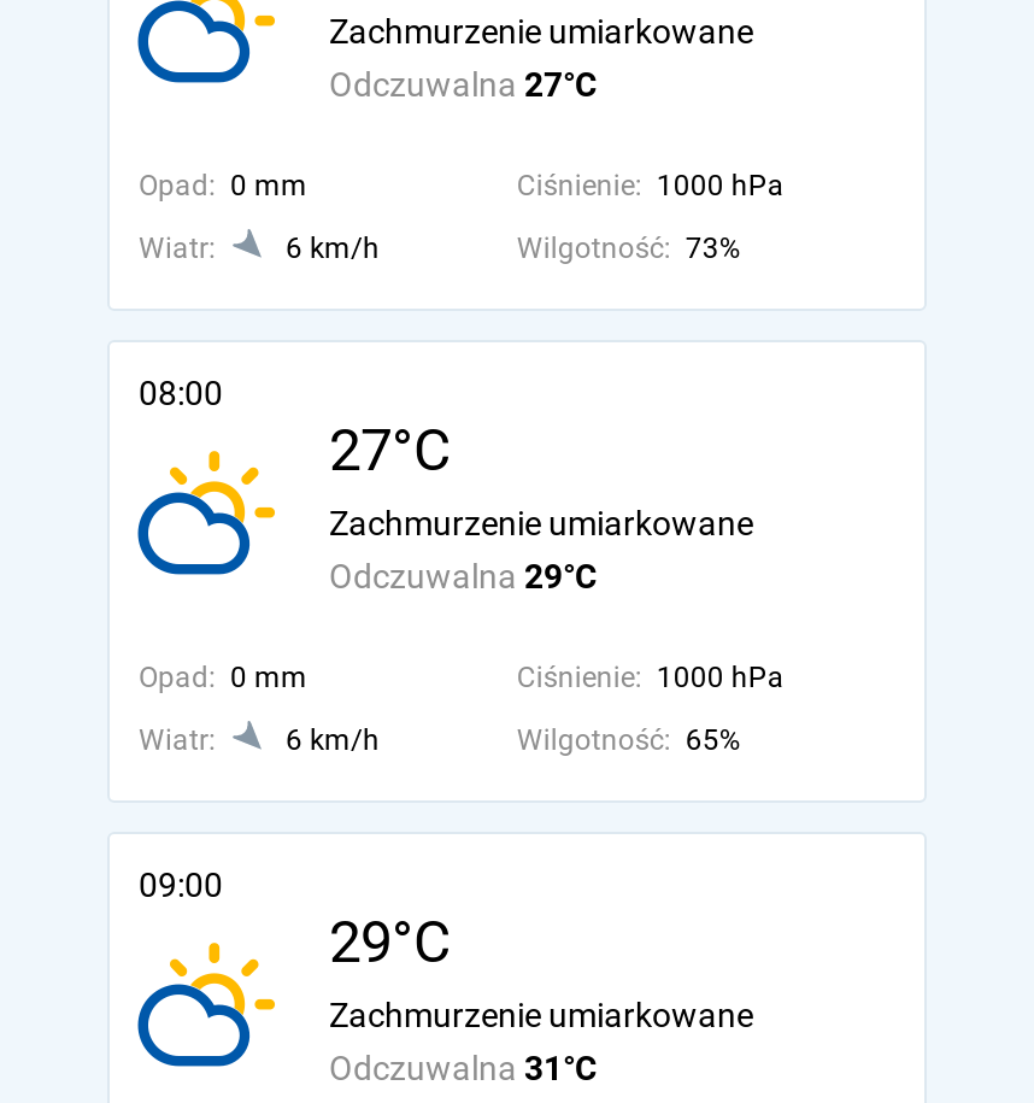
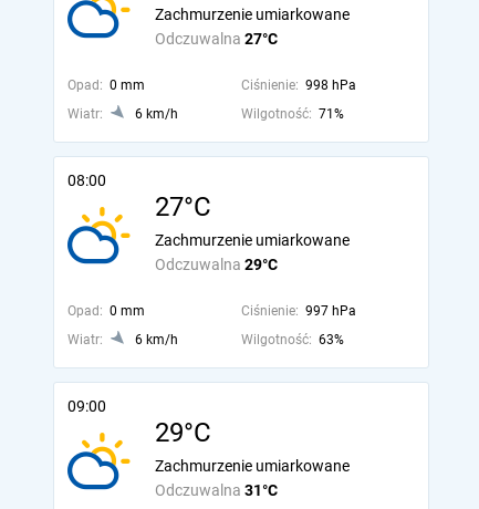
- Ciśnienie: 1000 hPa
+ Ciśnienie: 998 hPa

- Wilgotność: 73%
+ Wilgotność: 71%

- Ciśnienie: 1000 hPa
+ Ciśnienie: 997 hPa

- Wilgotność: 65%
+ Wilgotność: 63%
